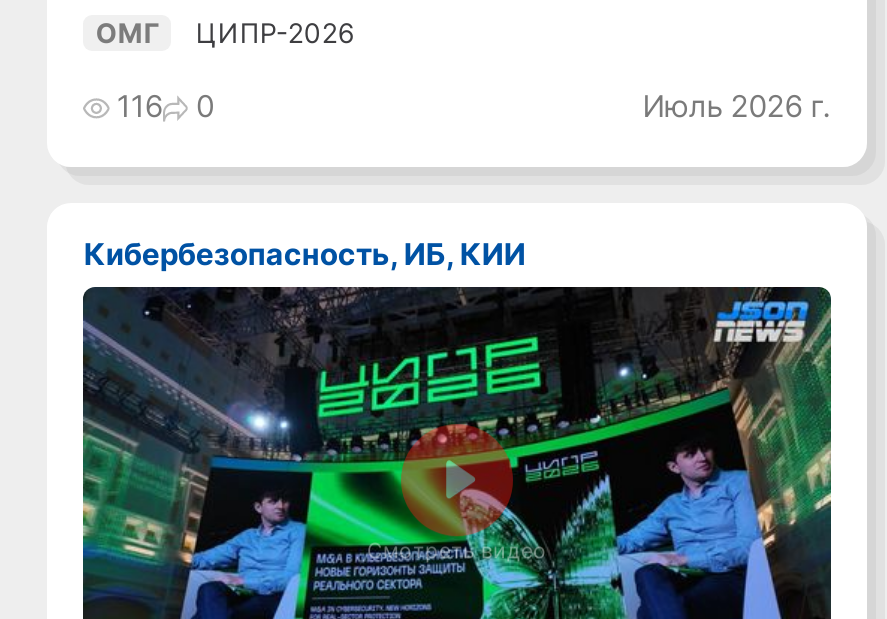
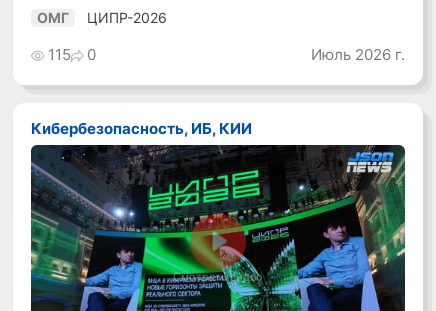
- 116 0
+ 115 0
